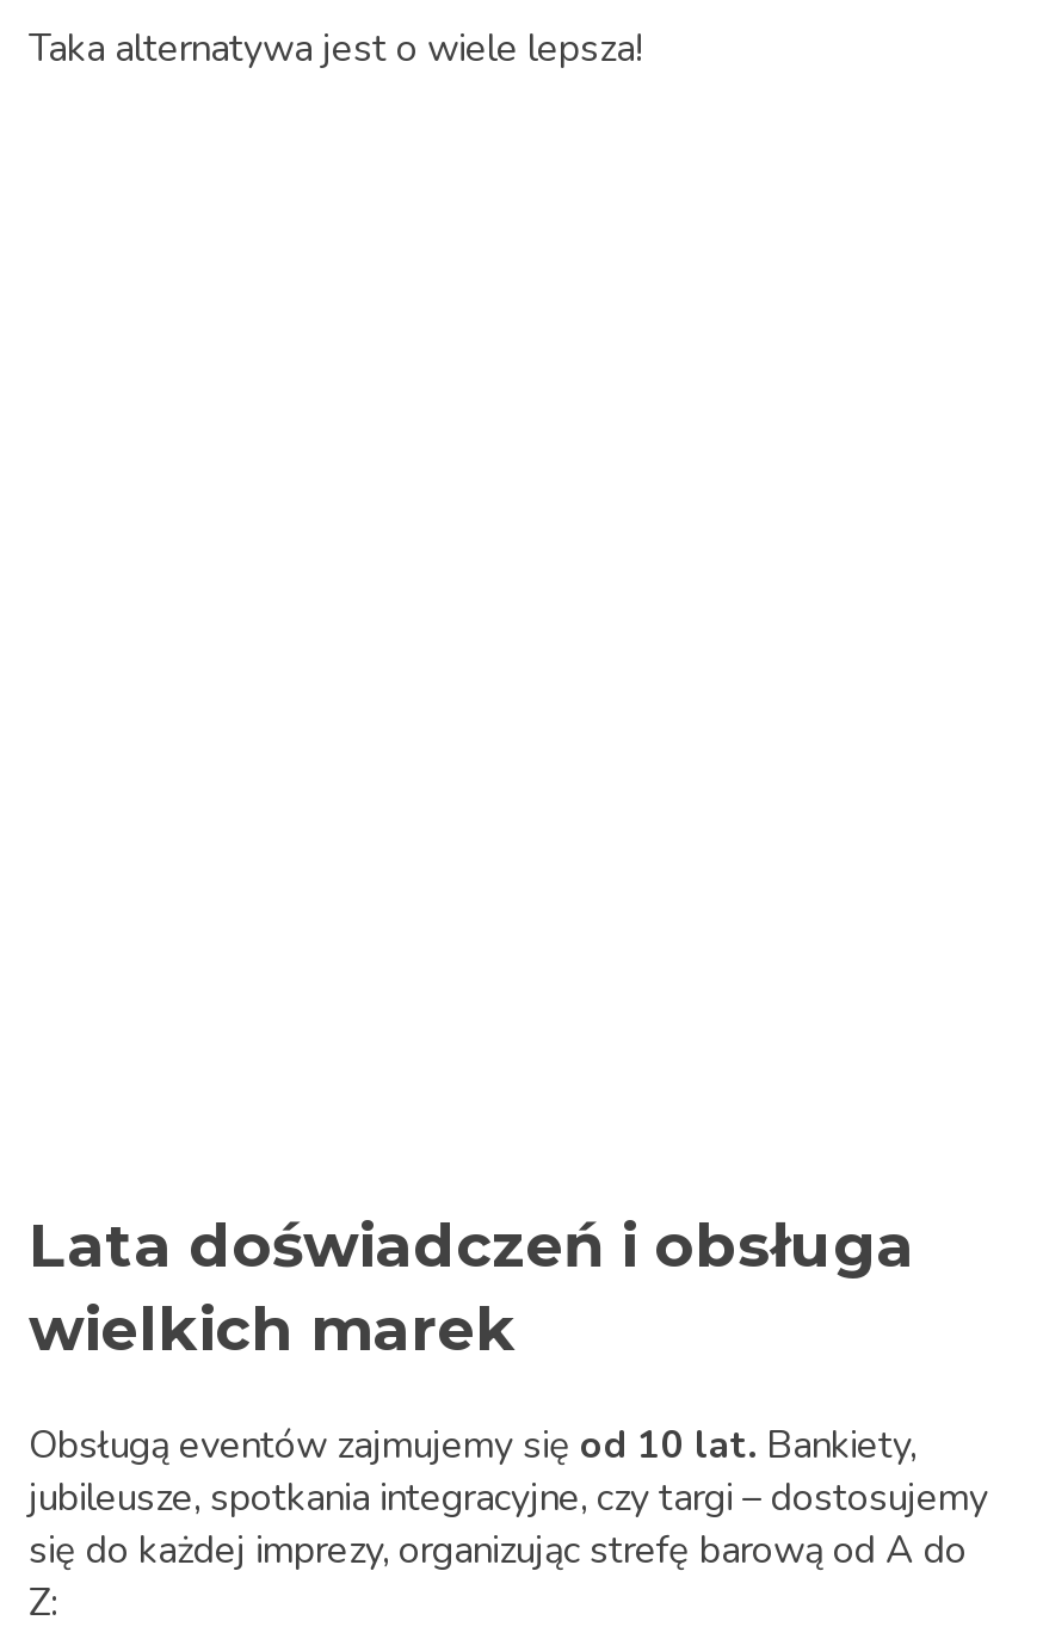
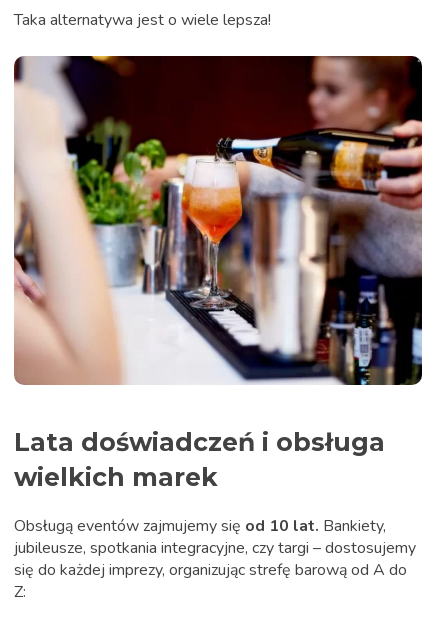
+ [image]
